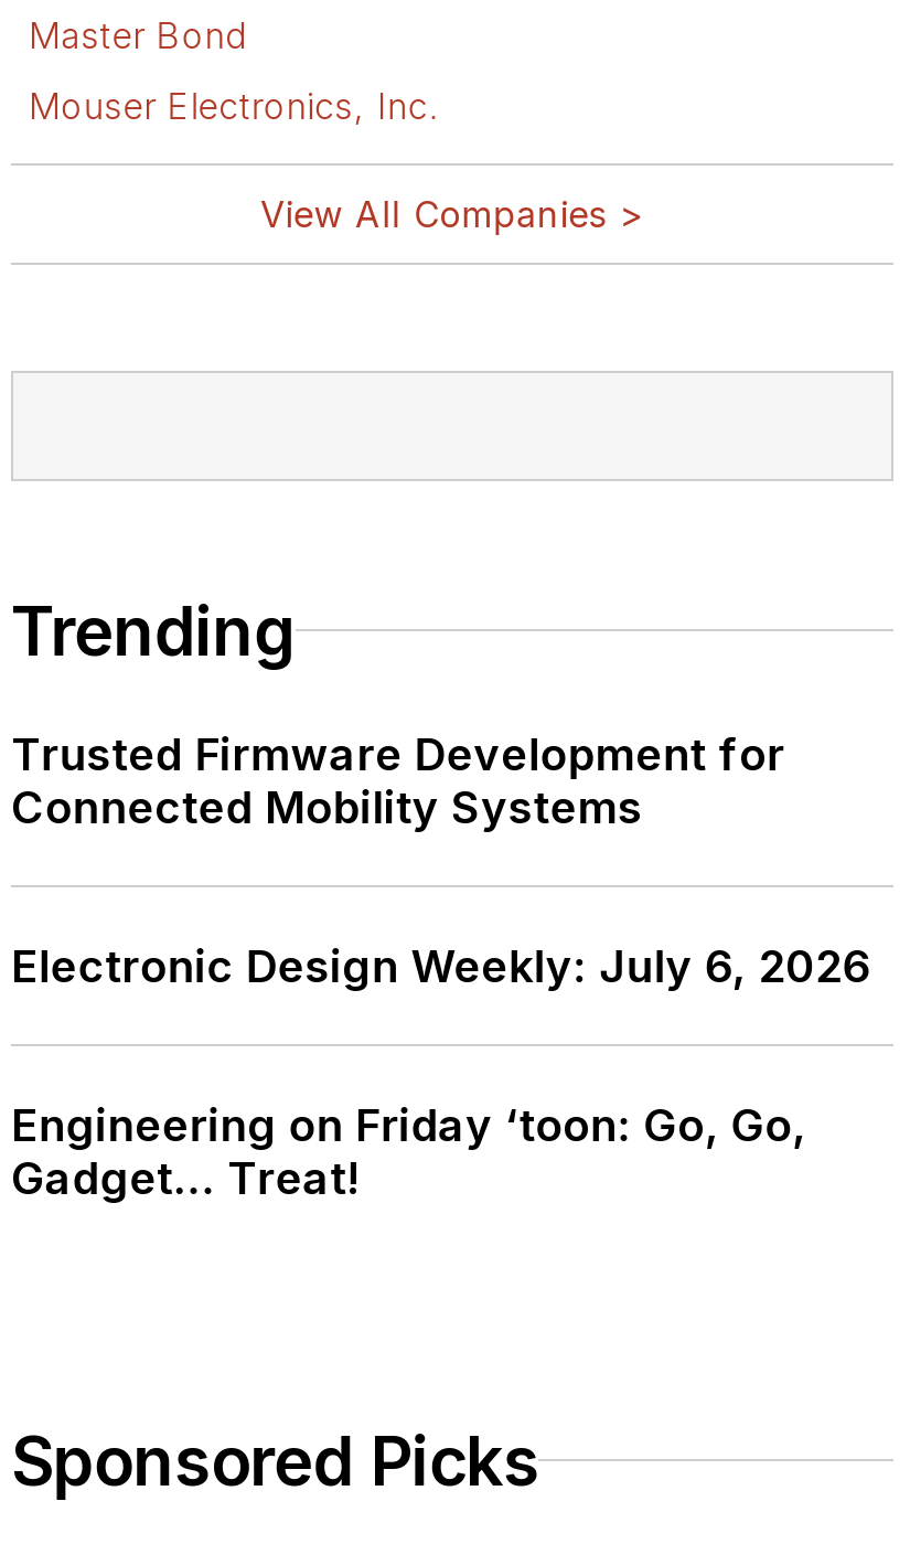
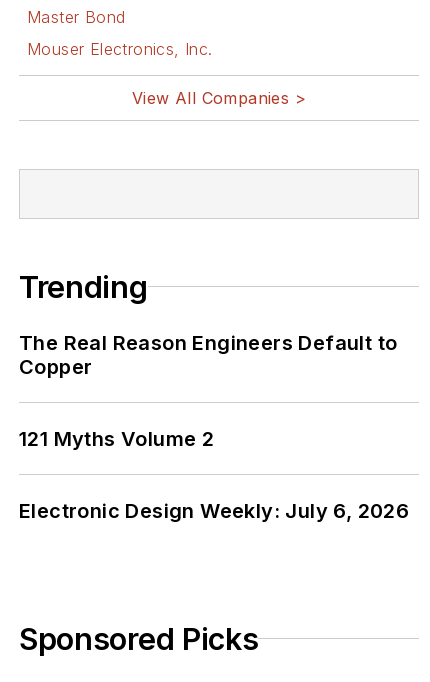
- Trusted Firmware Development for
- Connected Mobility Systems
+ The Real Reason Engineers Default to
+ Copper
+ 121 Myths Volume 2

moved down: Electronic Design Weekly: July 6, 2026

- Engineering on Friday ‘toon: Go, Go,
- Gadget... Treat!
